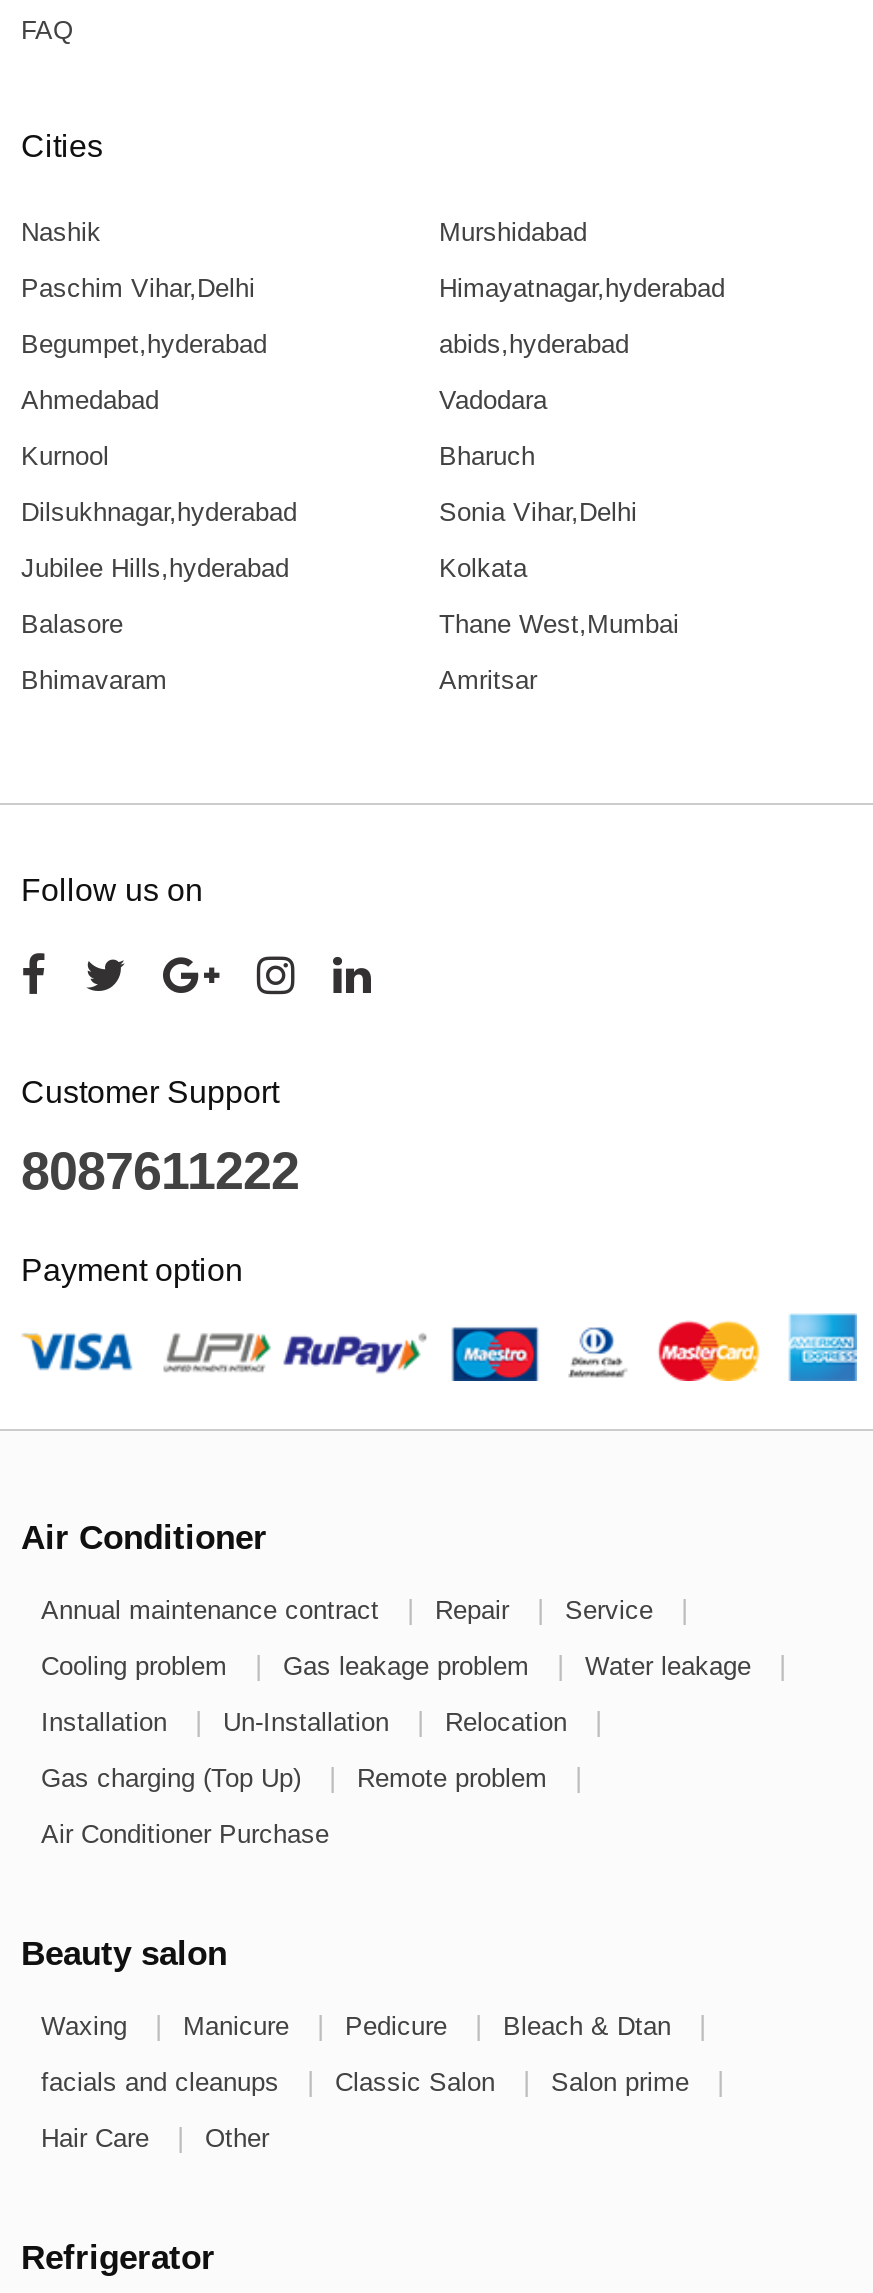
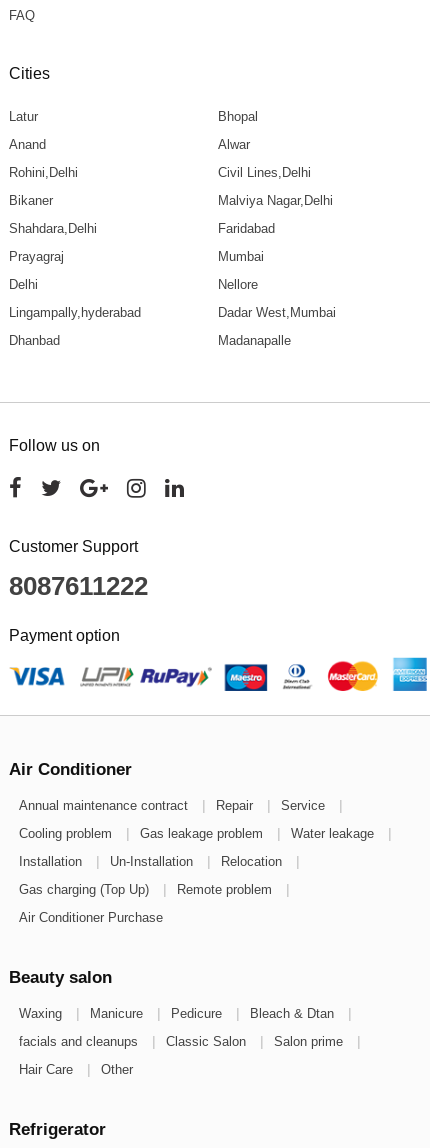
- Nashik
- Murshidabad
+ Latur
+ Bhopal

- Paschim Vihar,Delhi
- Himayatnagar,hyderabad
+ Anand
+ Alwar

- Begumpet,hyderabad
- abids,hyderabad
+ Rohini,Delhi
+ Civil Lines,Delhi

- Ahmedabad
- Vadodara
+ Bikaner
+ Malviya Nagar,Delhi

- Kurnool
- Bharuch
+ Shahdara,Delhi
+ Faridabad

- Dilsukhnagar,hyderabad
- Sonia Vihar,Delhi
+ Prayagraj
+ Mumbai

- Jubilee Hills,hyderabad
- Kolkata
+ Delhi
+ Nellore

- Balasore
- Thane West,Mumbai
+ Lingampally,hyderabad
+ Dadar West,Mumbai

- Bhimavaram
- Amritsar
+ Dhanbad
+ Madanapalle
